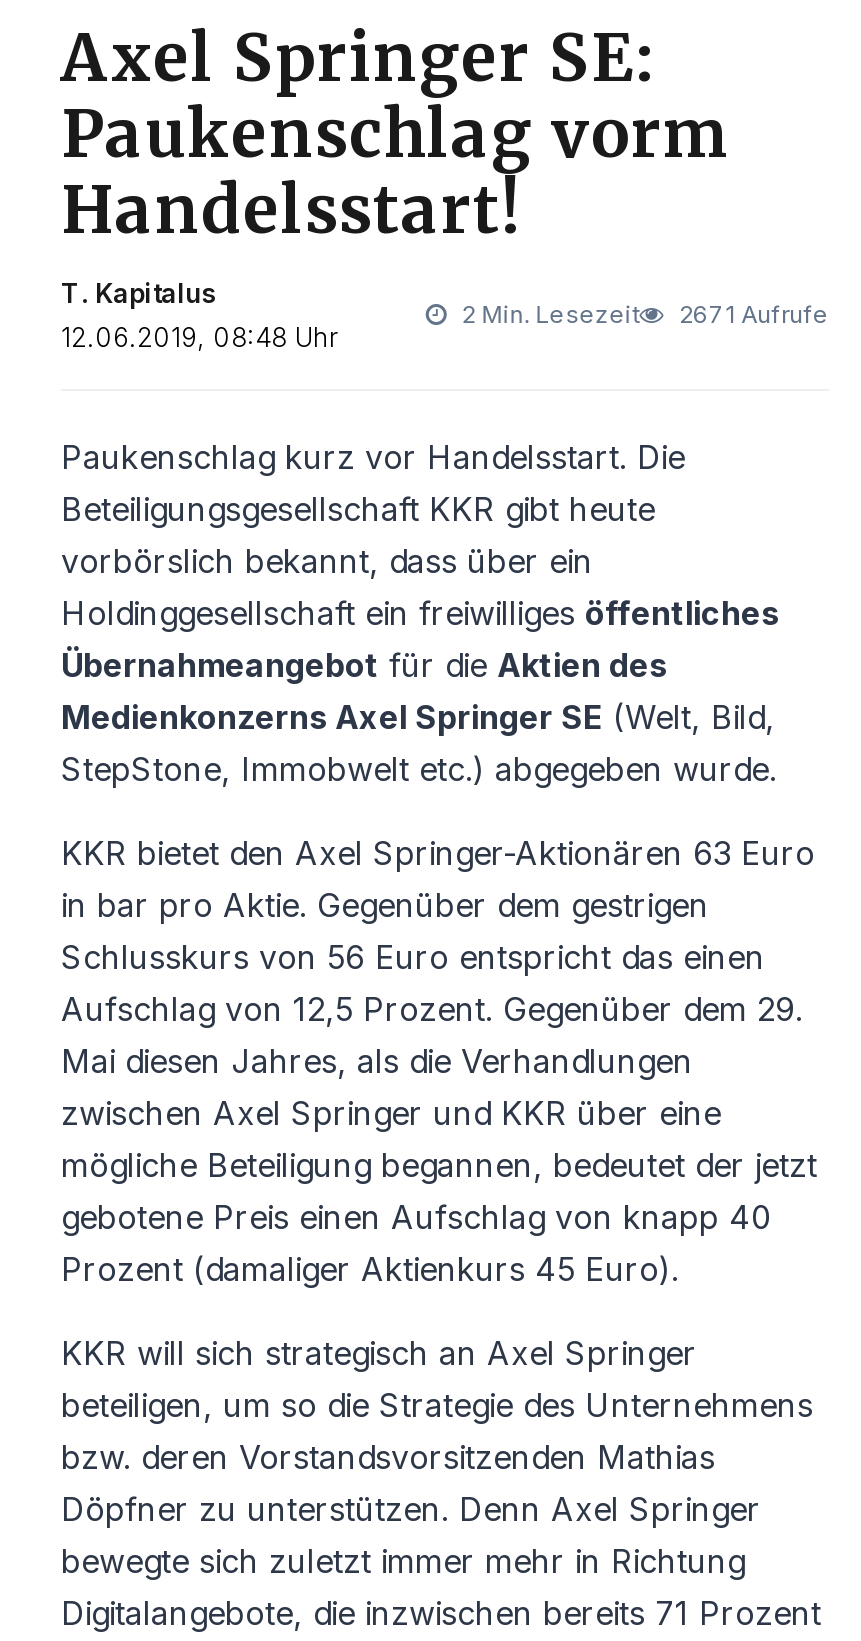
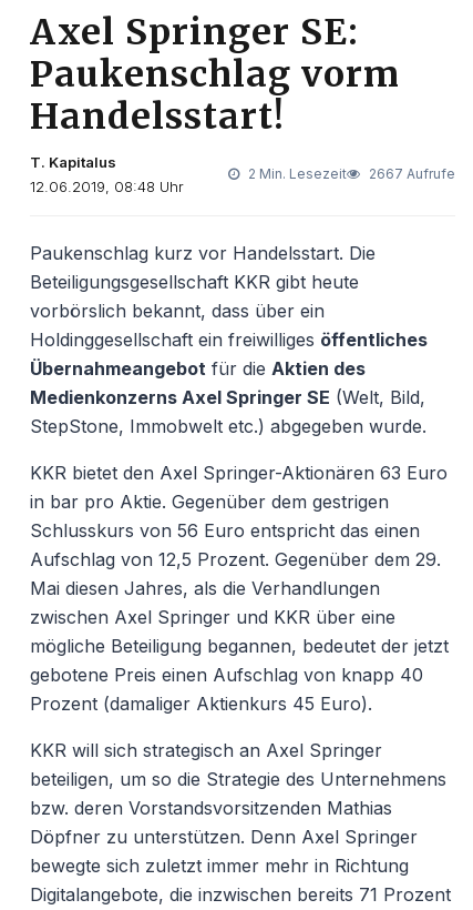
- 2 Min. Lesezeit 2671 Aufrufe
+ 2 Min. Lesezeit 2667 Aufrufe
